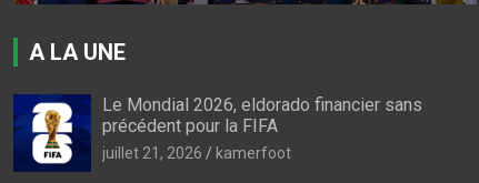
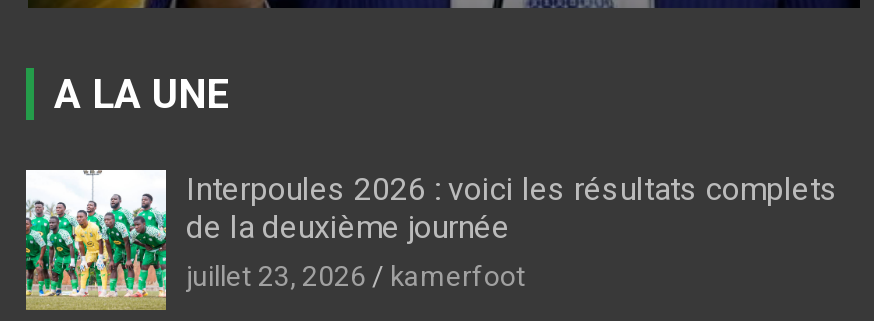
- [image]
- Le Mondial 2026, eldorado financier sans
- précédent pour la FIFA
- juillet 21, 2026
+ [image]
+ Interpoules 2026 : voici les résultats complets
+ de la deuxième journée
+ juillet 23, 2026
